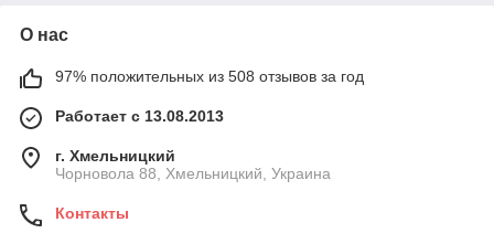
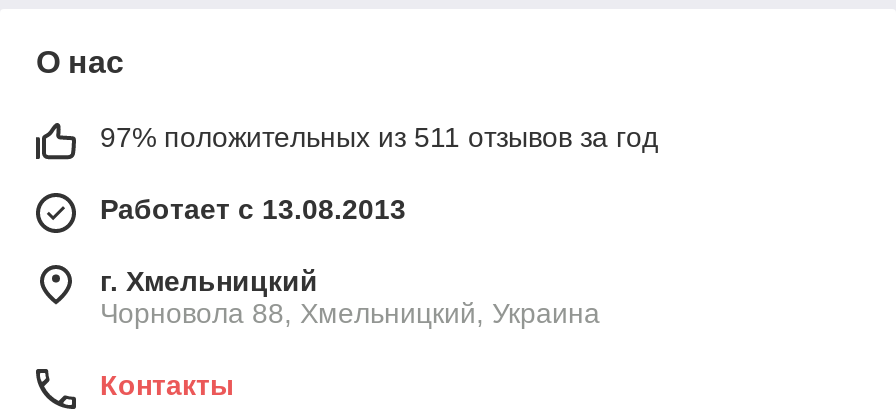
- 97% положительных из 508 отзывов за год
+ 97% положительных из 511 отзывов за год
